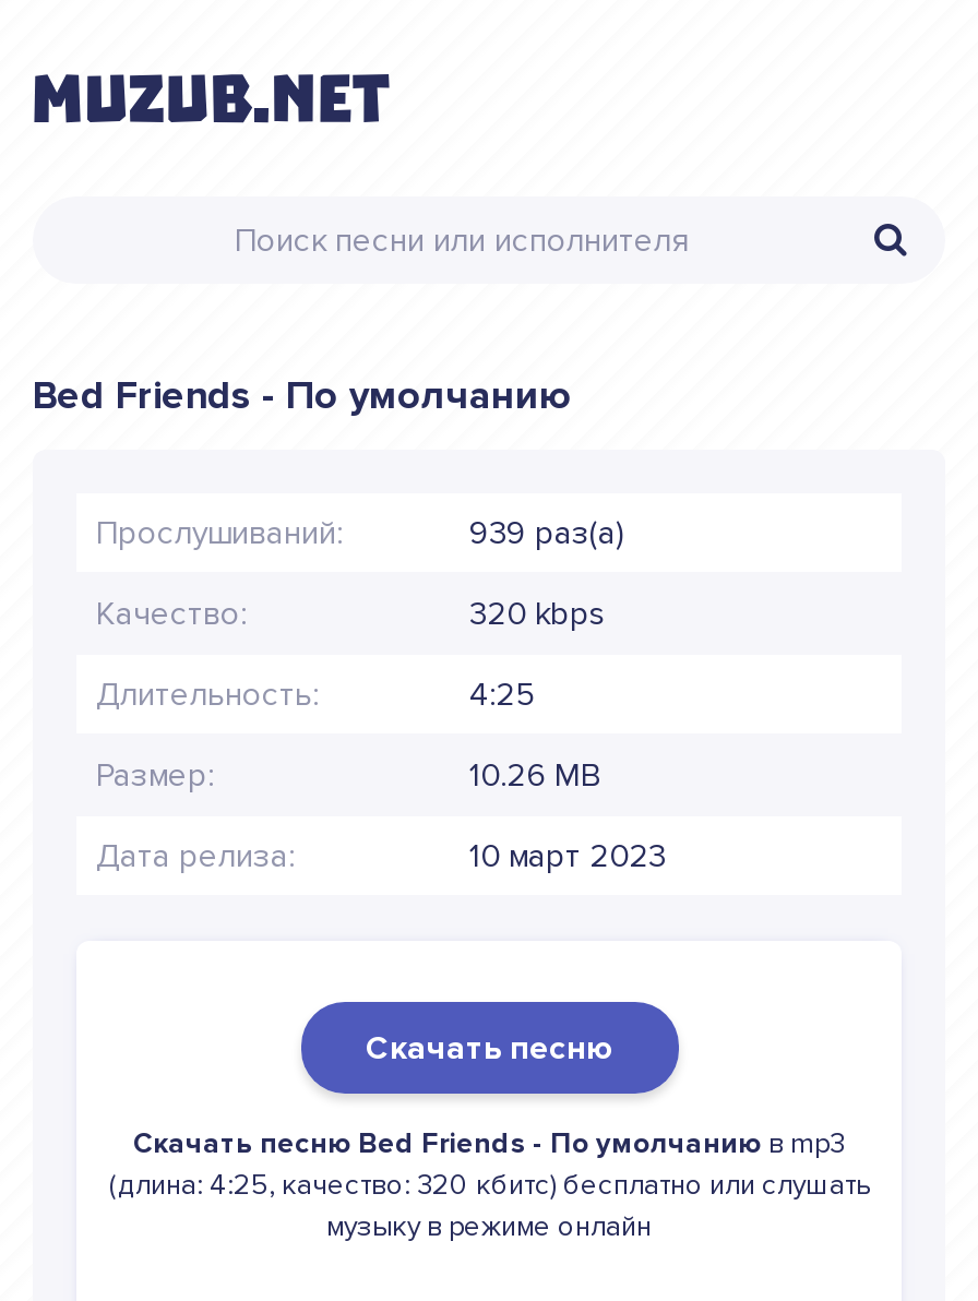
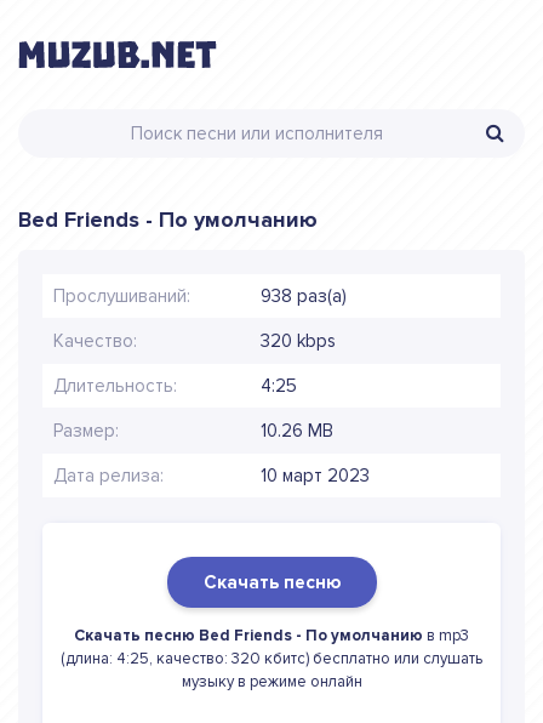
- 939 раз(а)
+ 938 раз(а)
